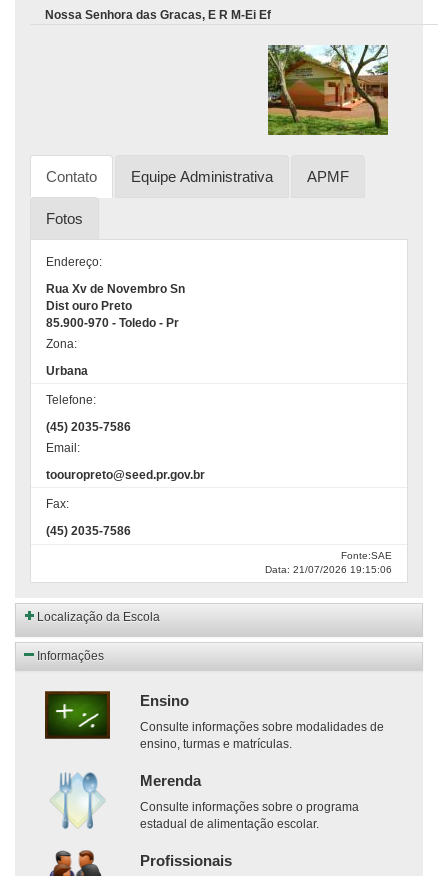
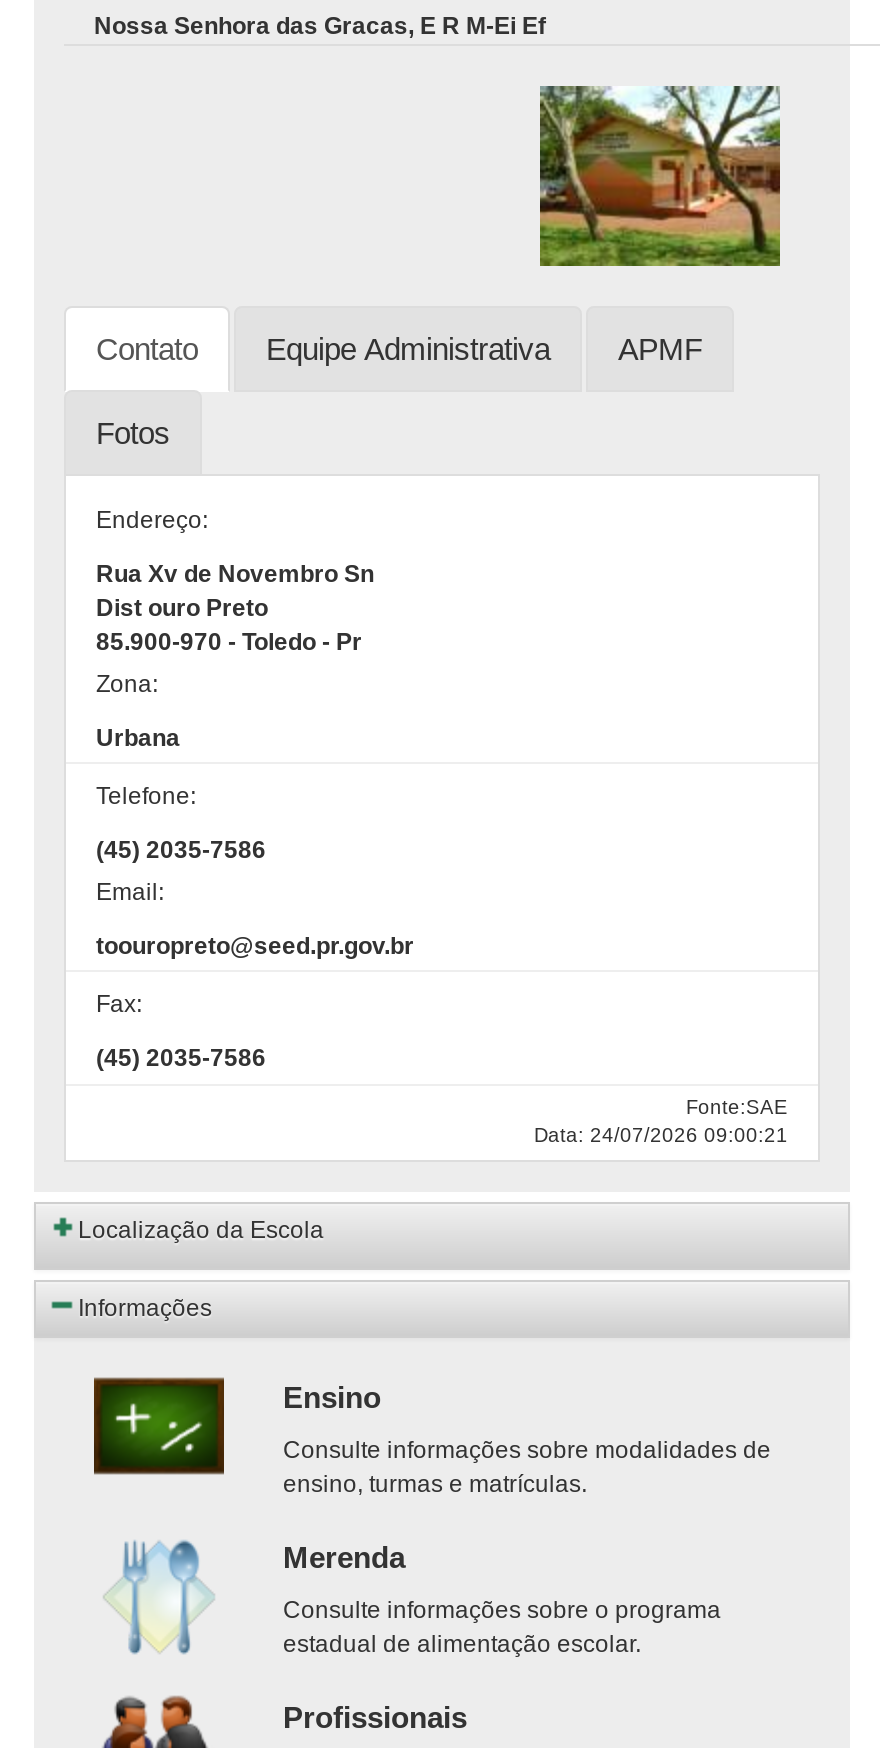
- Data: 21/07/2026 19:15:06
+ Data: 24/07/2026 09:00:21
